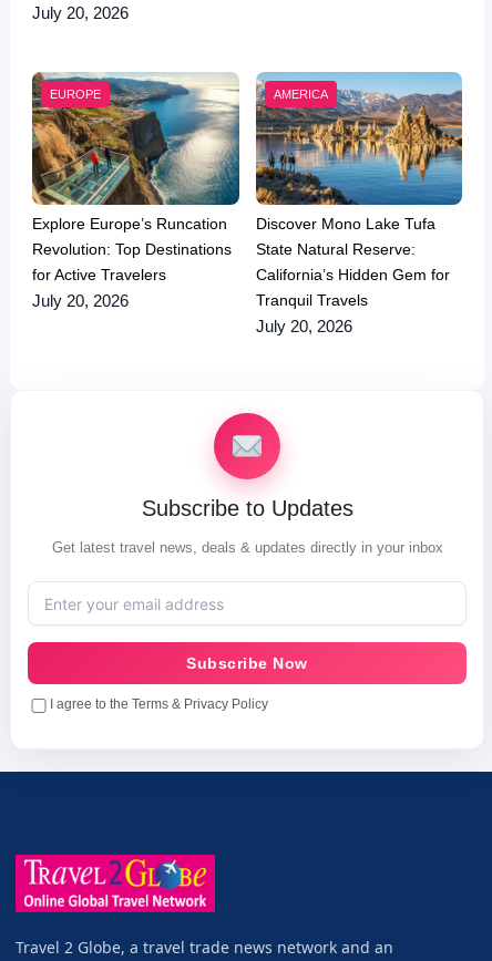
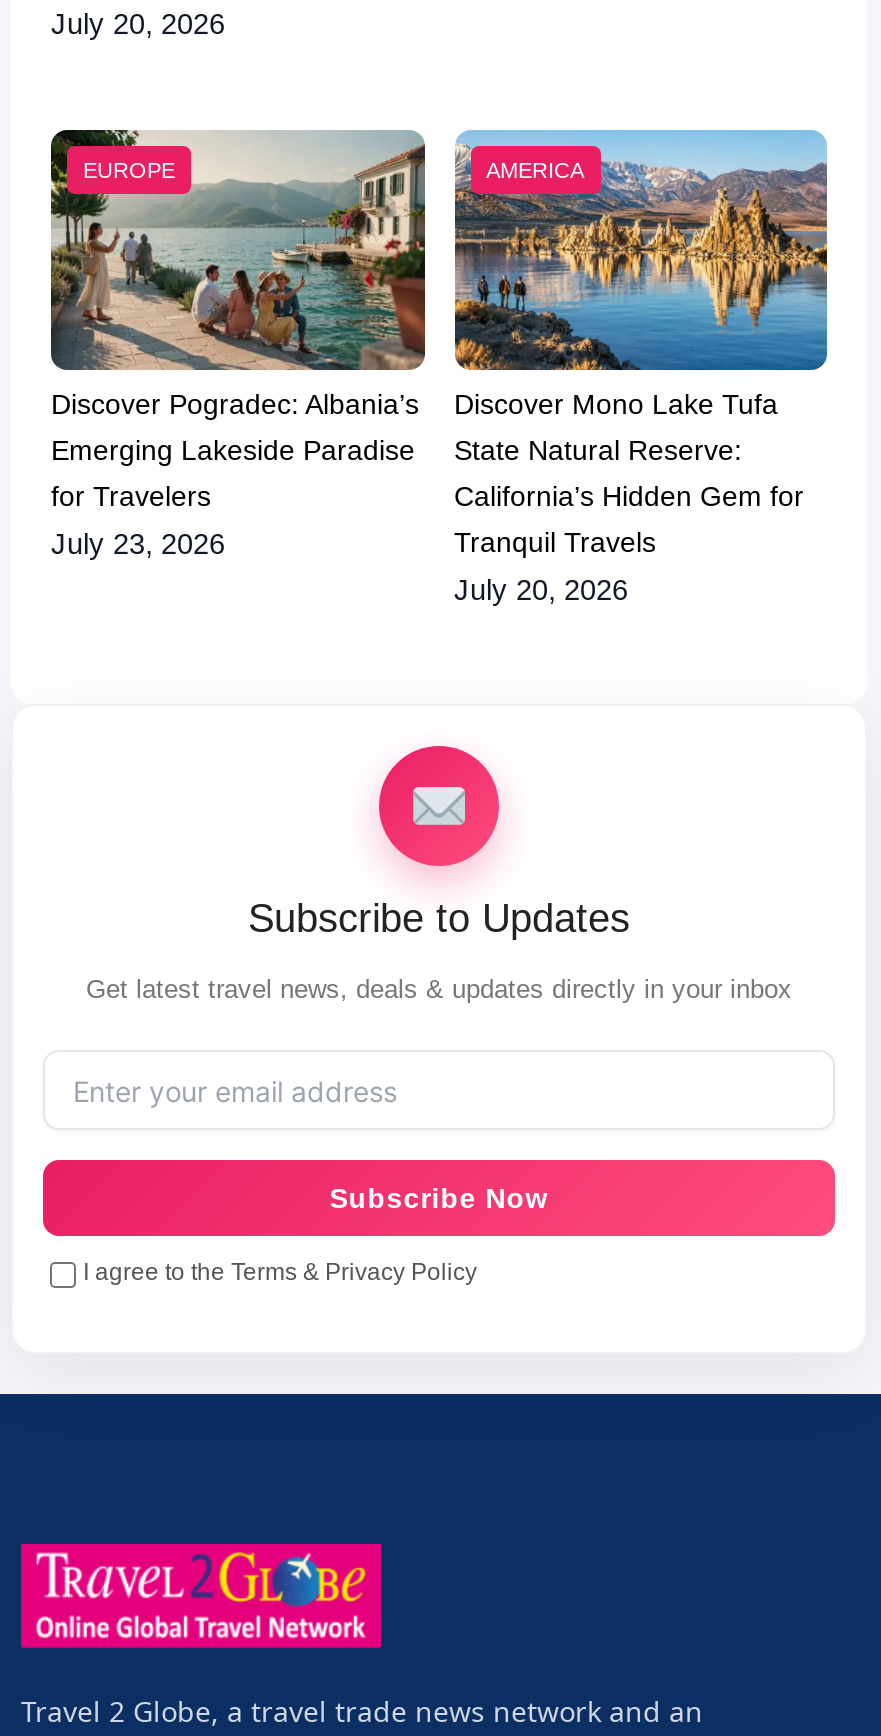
- [image]
- Explore Europe’s Runcation
- Revolution: Top Destinations
- for Active Travelers
+ [image]
+ Discover Pogradec: Albania’s
+ Emerging Lakeside Paradise
+ for Travelers

- July 20, 2026
+ July 23, 2026
